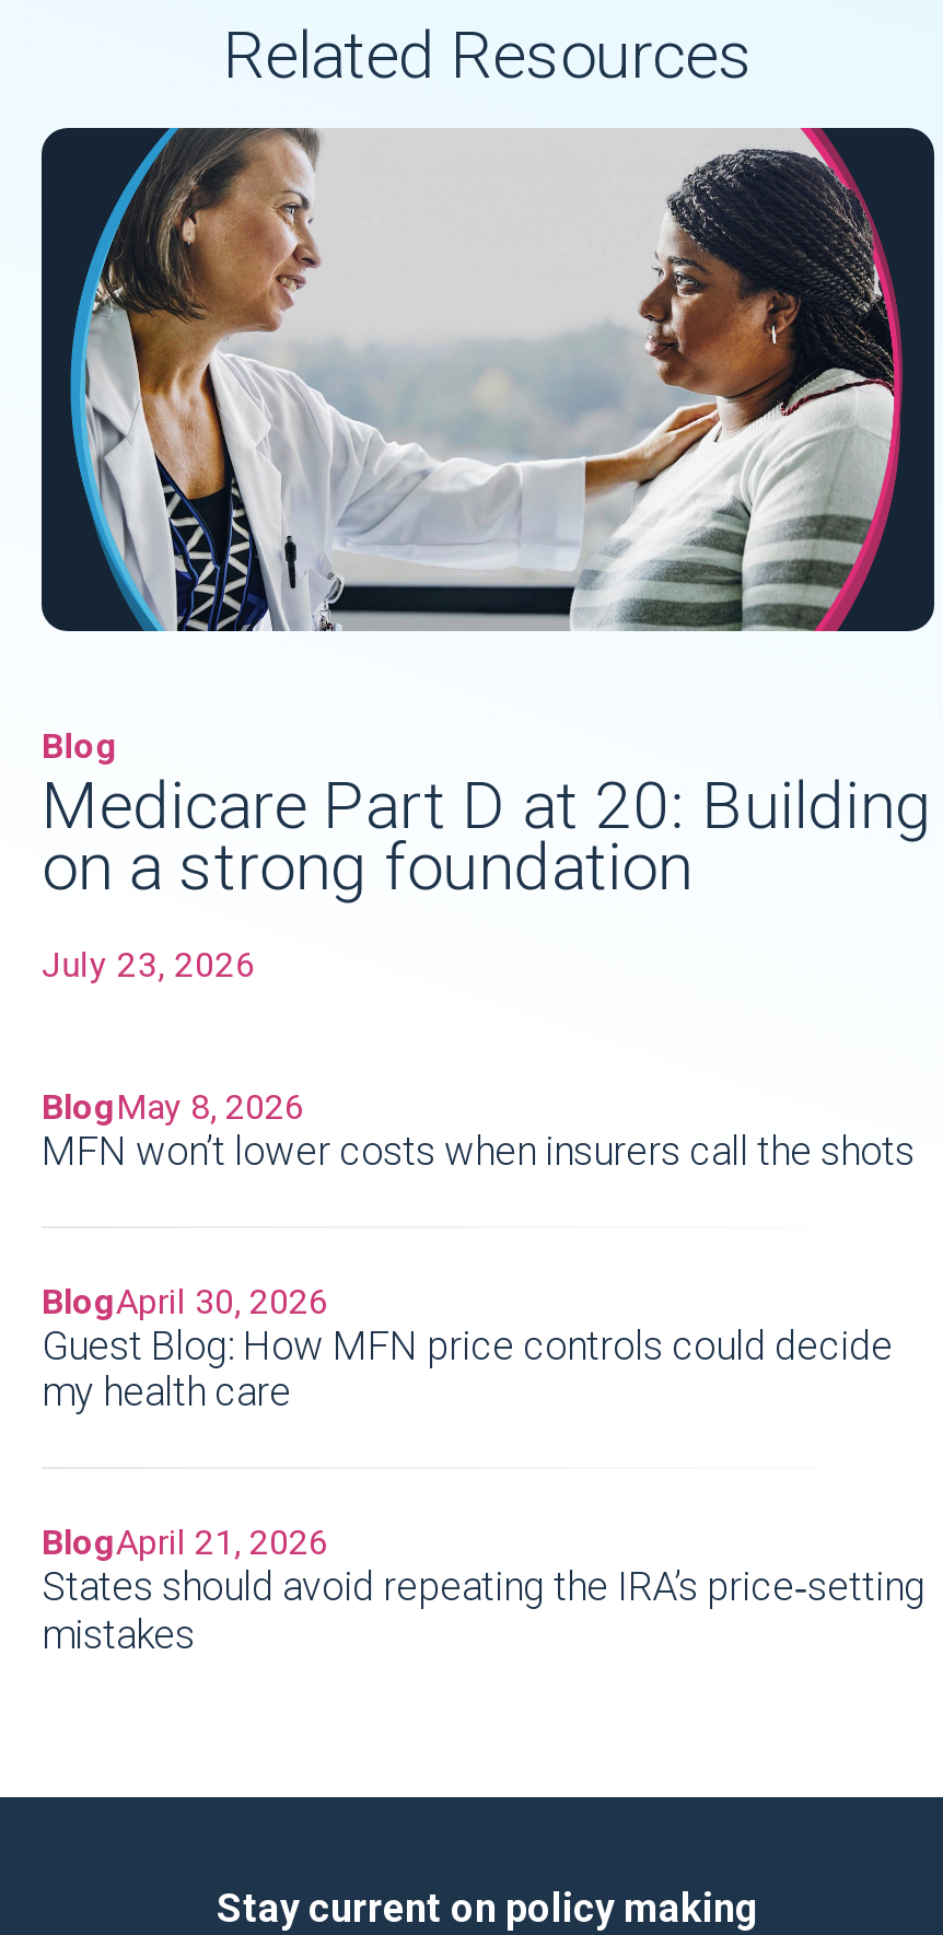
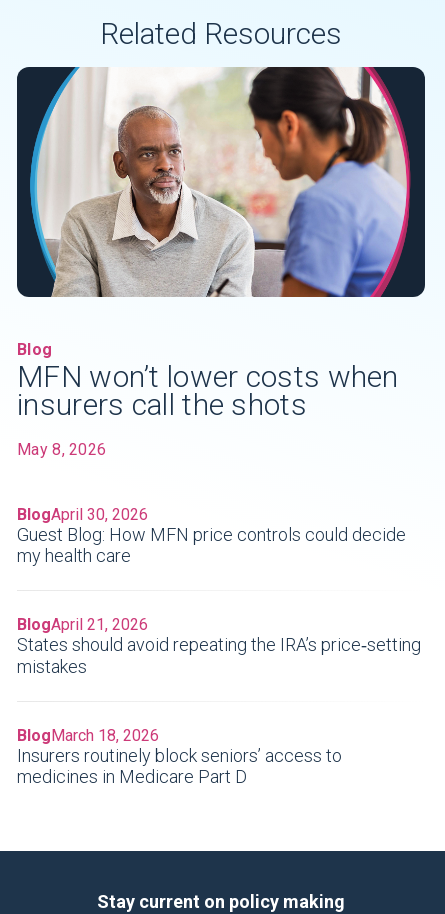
- [image]
+ [image]

- Medicare Part D at 20: Building
- on a strong foundation
- July 23, 2026
- BlogMay 8, 2026
- MFN won’t lower costs when insurers call the shots
+ MFN won’t lower costs when
+ insurers call the shots
+ May 8, 2026

moved up: BlogApril 30, 2026 | Guest Blog: How MFN price controls could decide | my health care | BlogApril 21, 2026 | States should avoid repeating the IRA’s price‑setting | mistakes

+ BlogMarch 18, 2026
+ Insurers routinely block seniors’ access to
+ medicines in Medicare Part D
